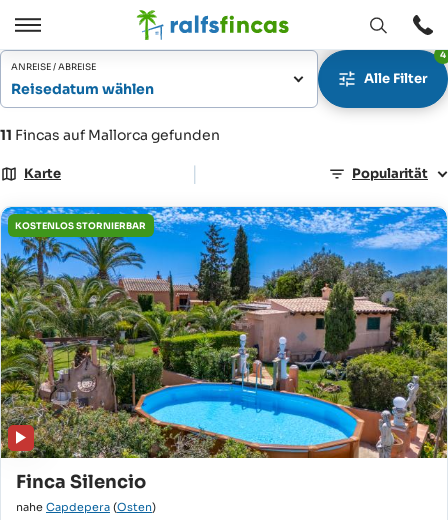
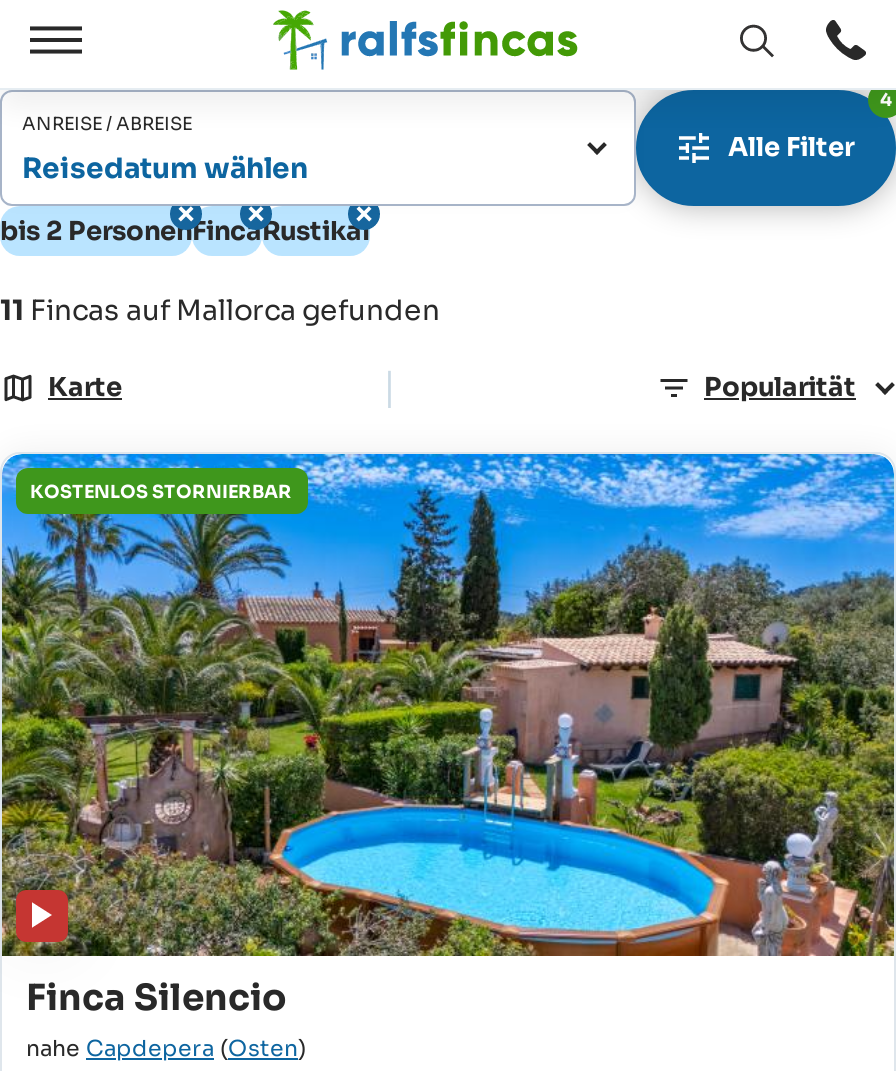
+ bis 2 PersonenFincaRustikal
